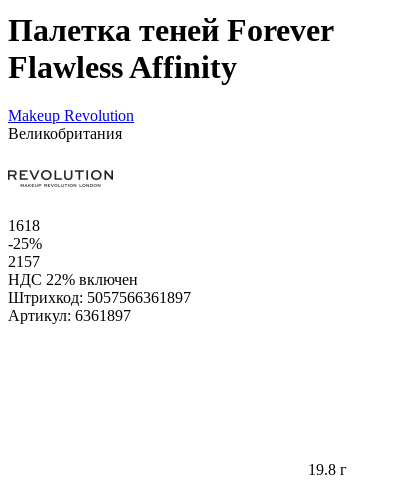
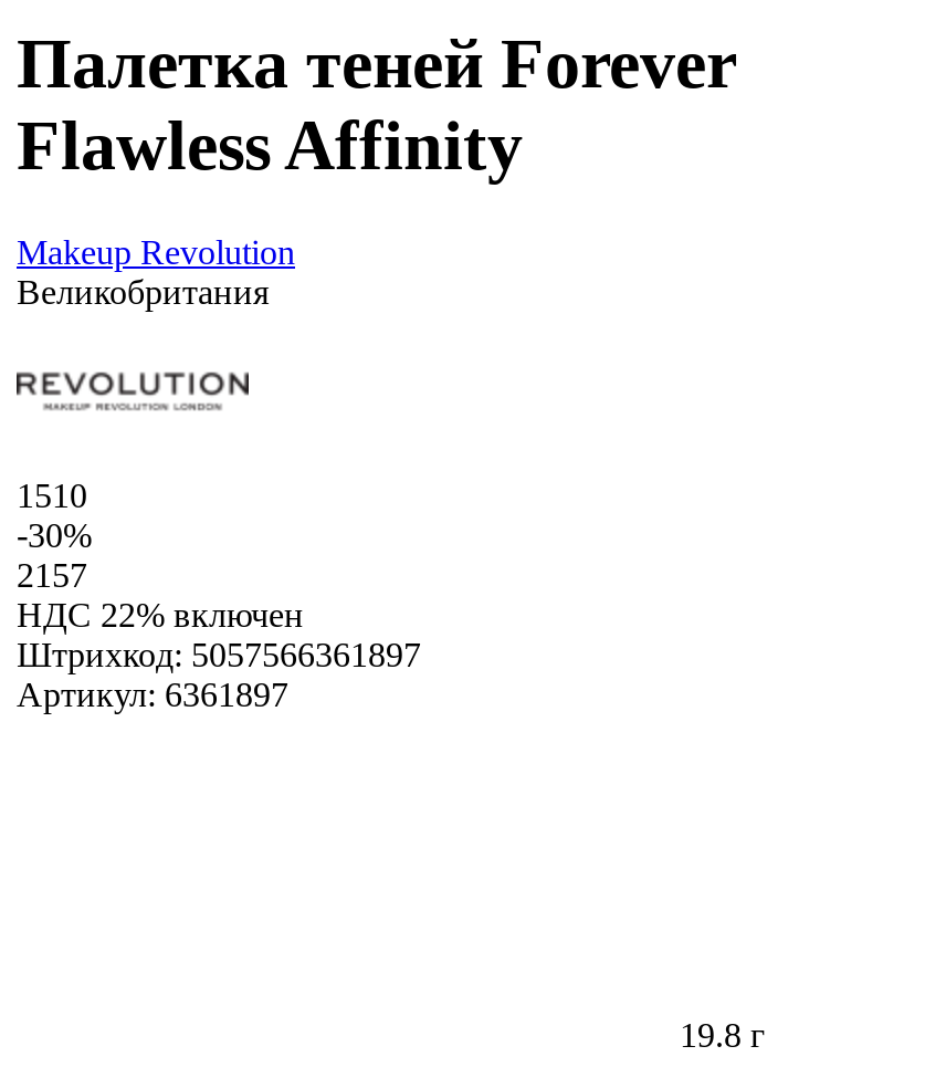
- 1618
+ 1510

- -25%
+ -30%
